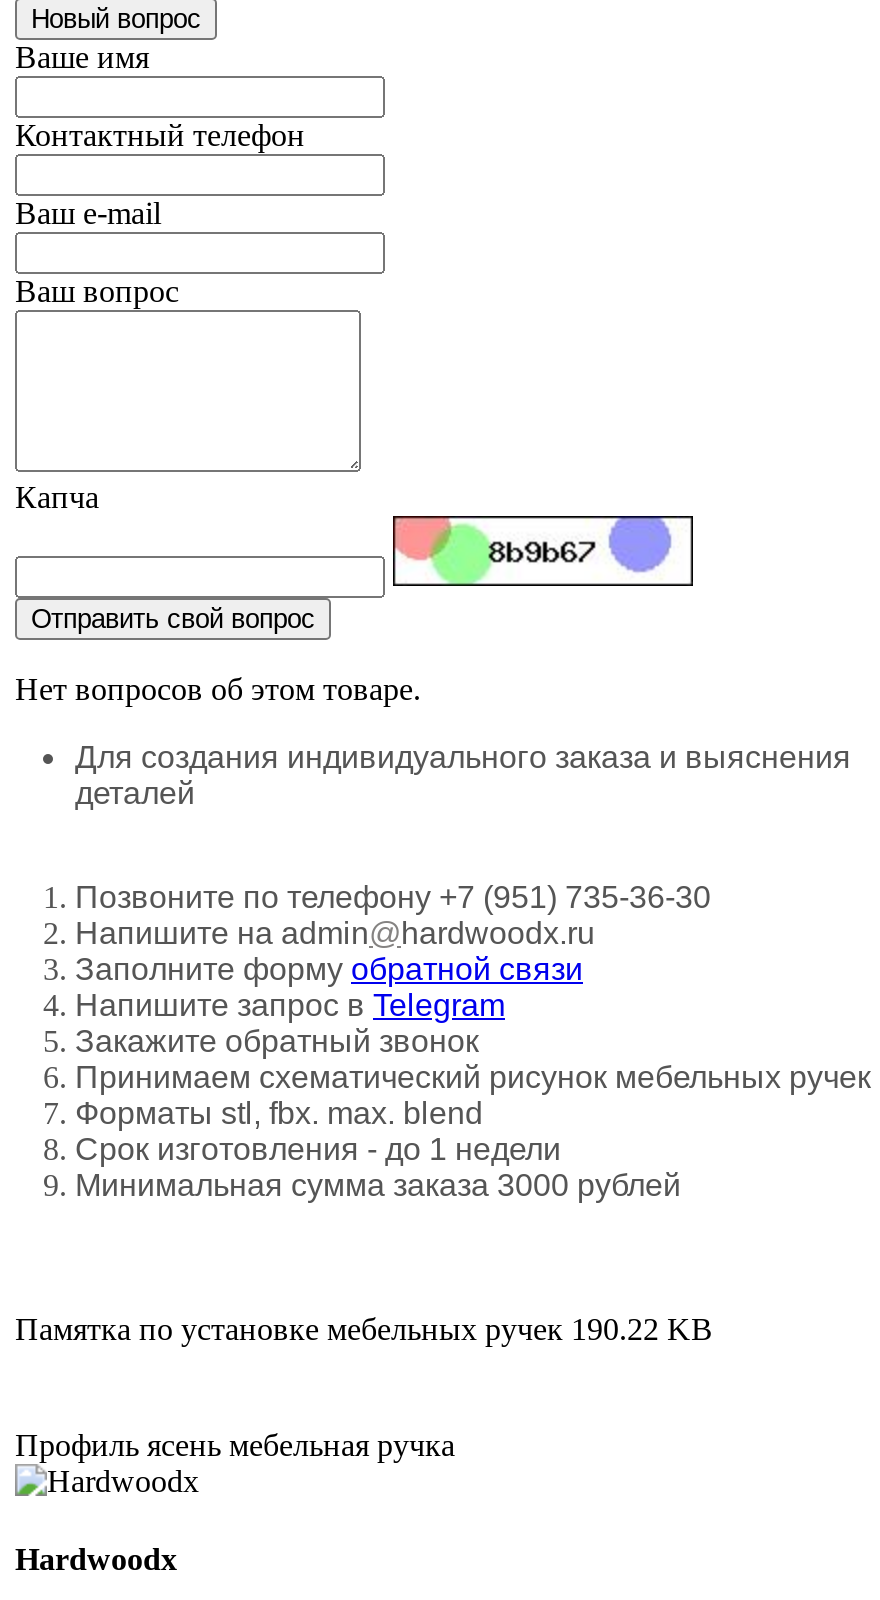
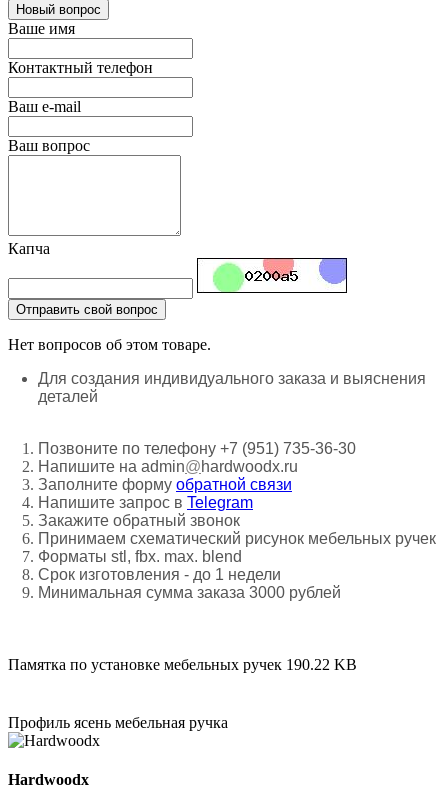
- [image]
+ [image]
